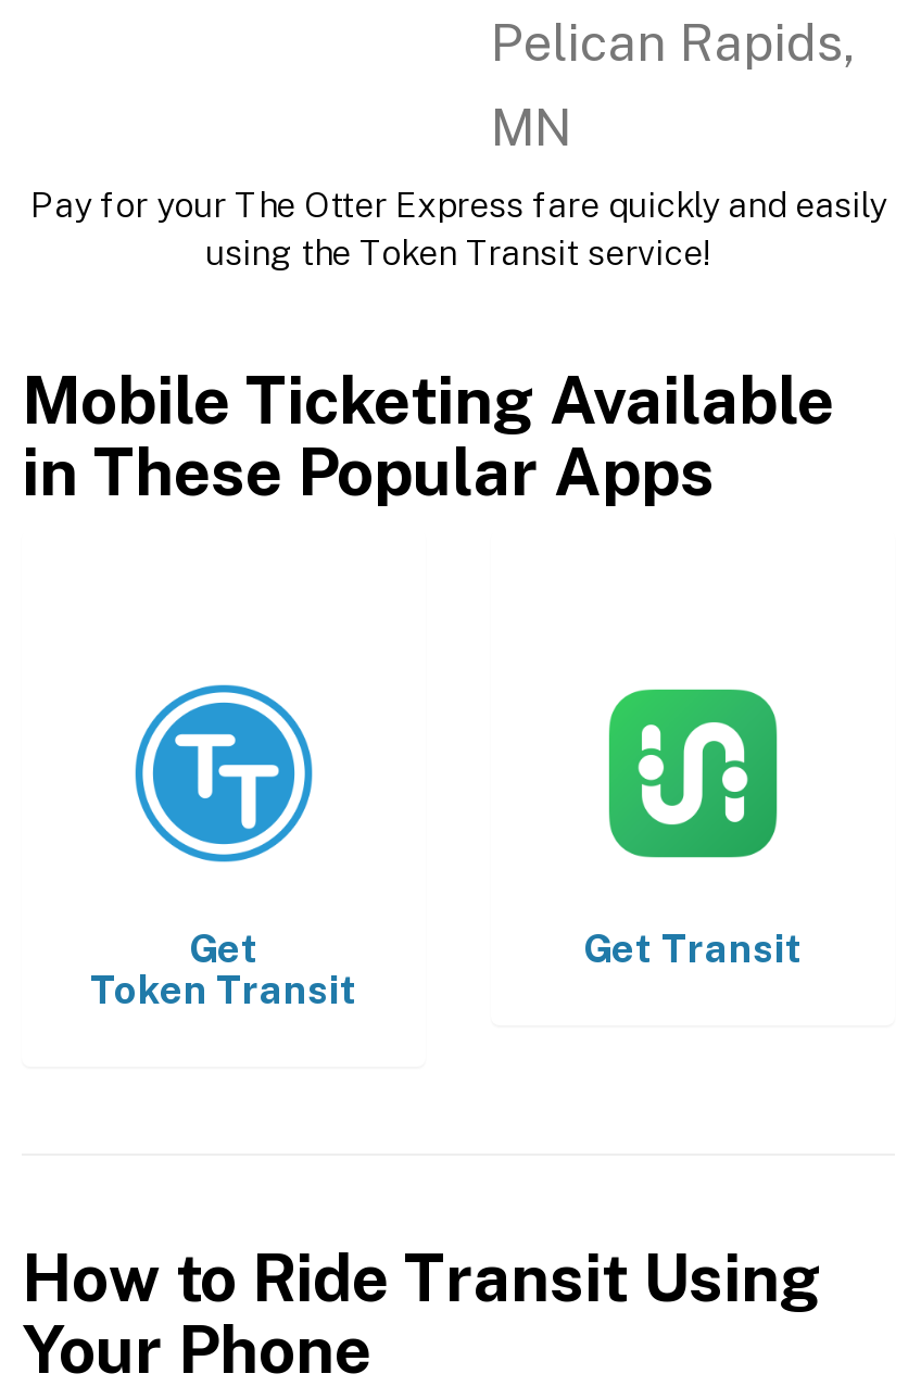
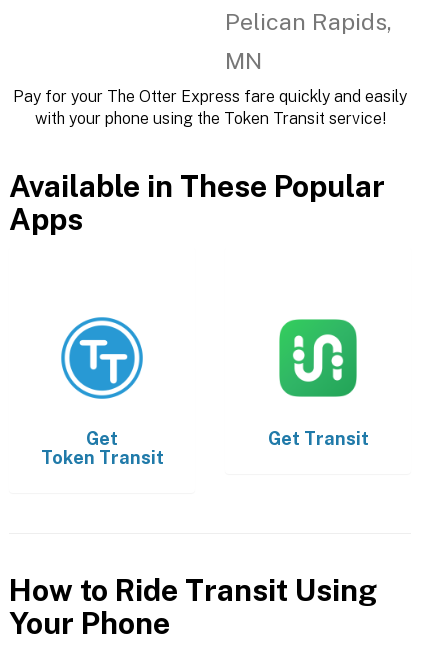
- using the Token Transit service!
+ with your phone using the Token Transit service!

- Mobile Ticketing Available
- in These Popular Apps
+ Available in These Popular
+ Apps
